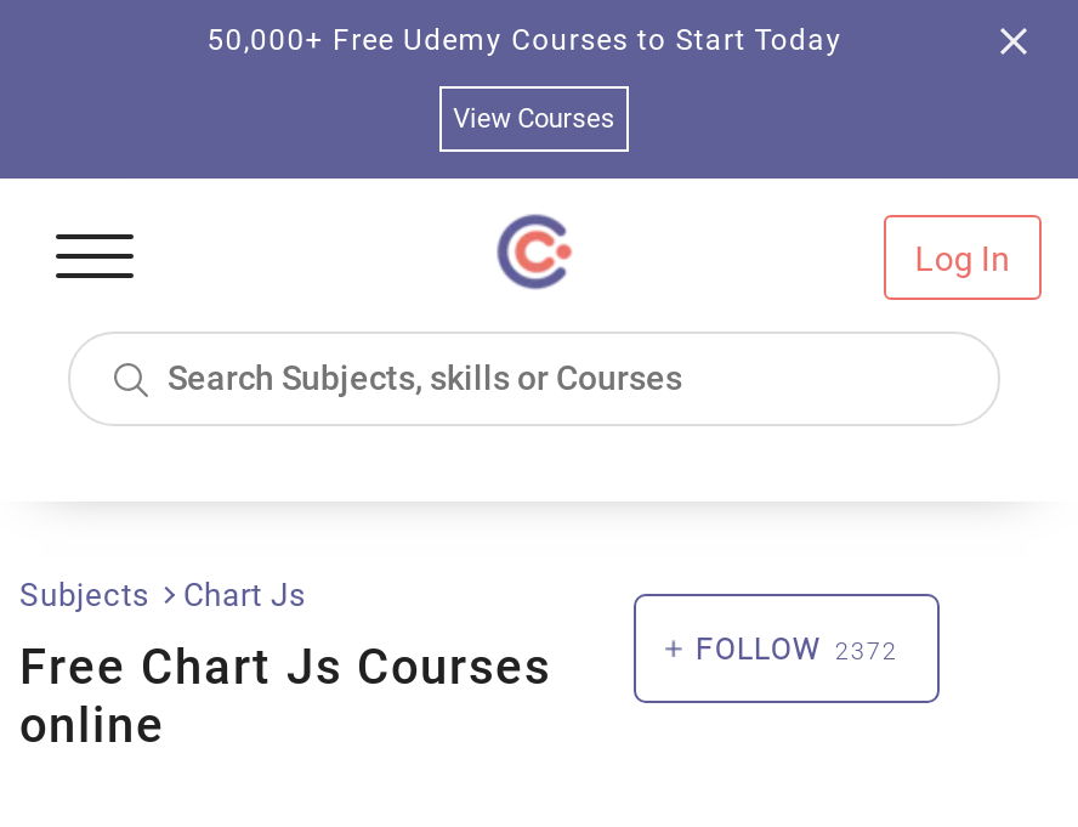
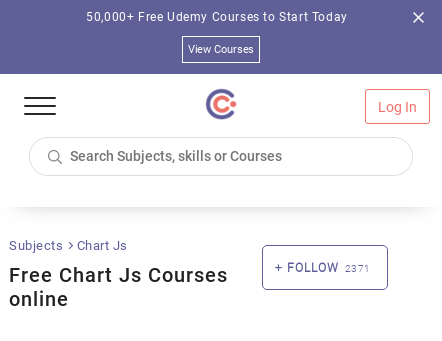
- FOLLOW 2372
+ FOLLOW 2371
